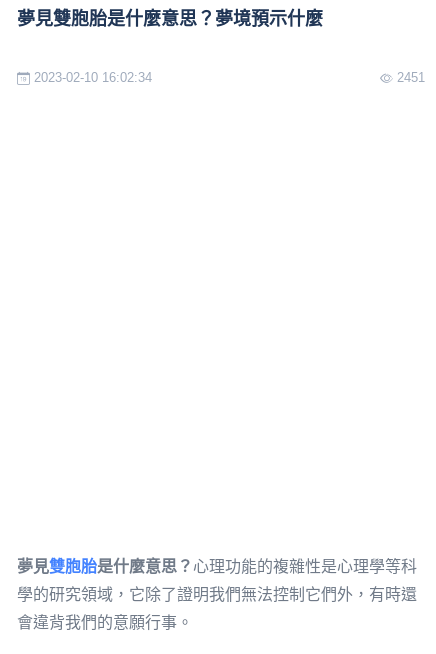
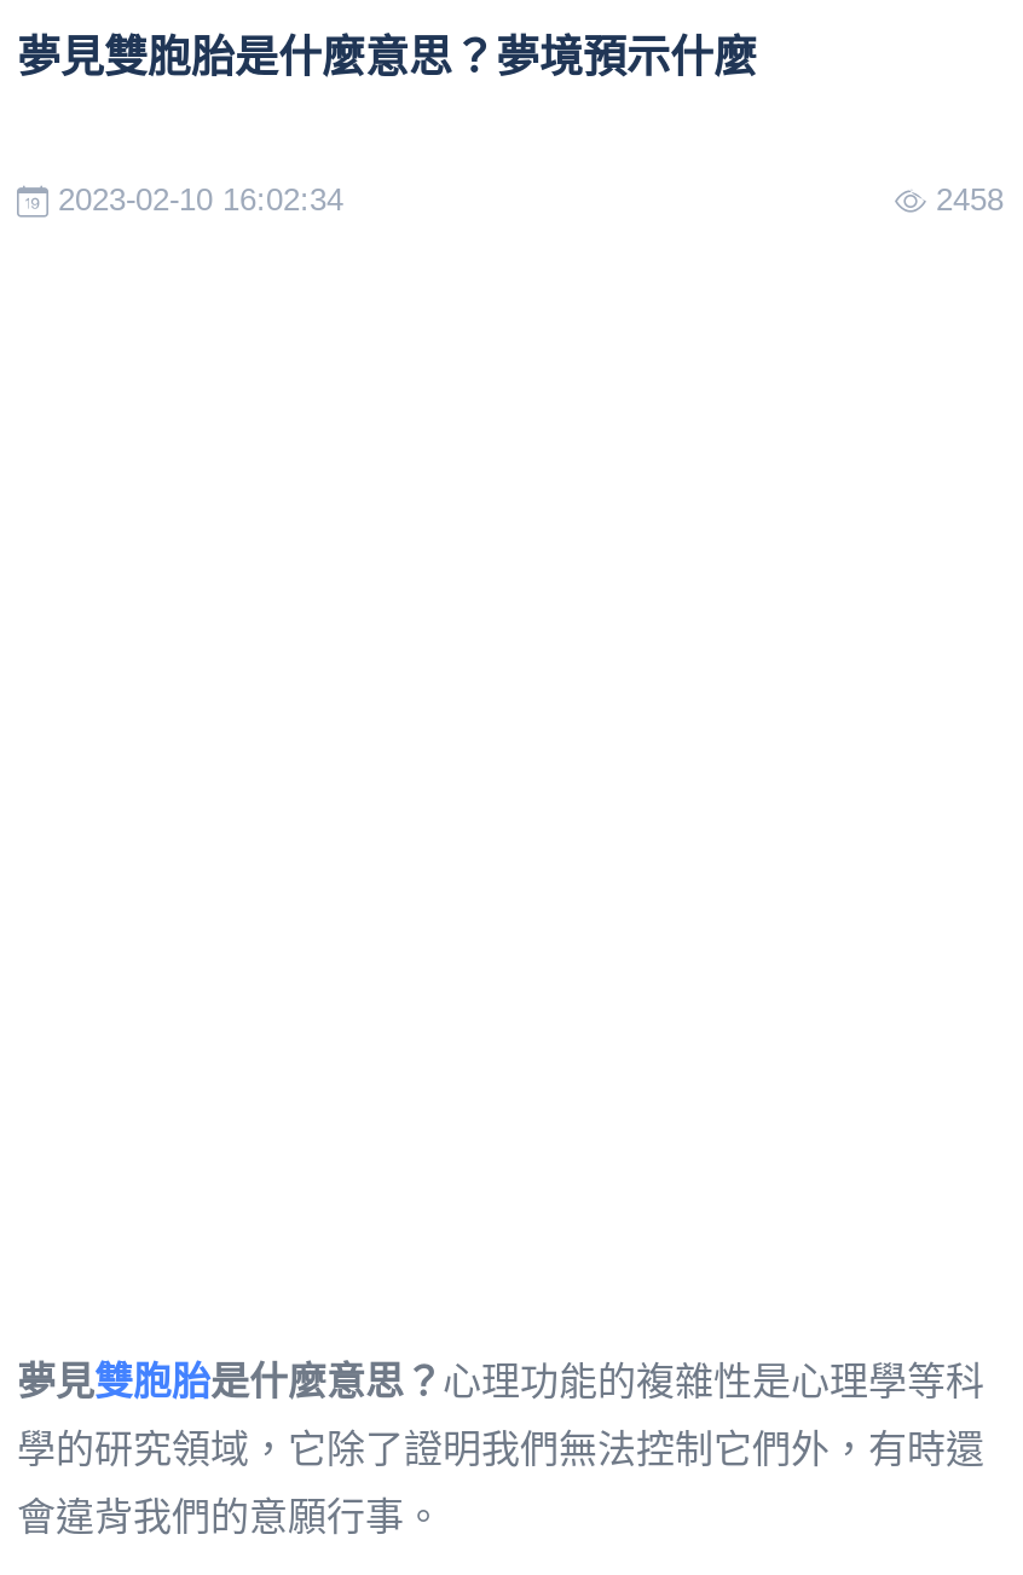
- 2451
+ 2458
